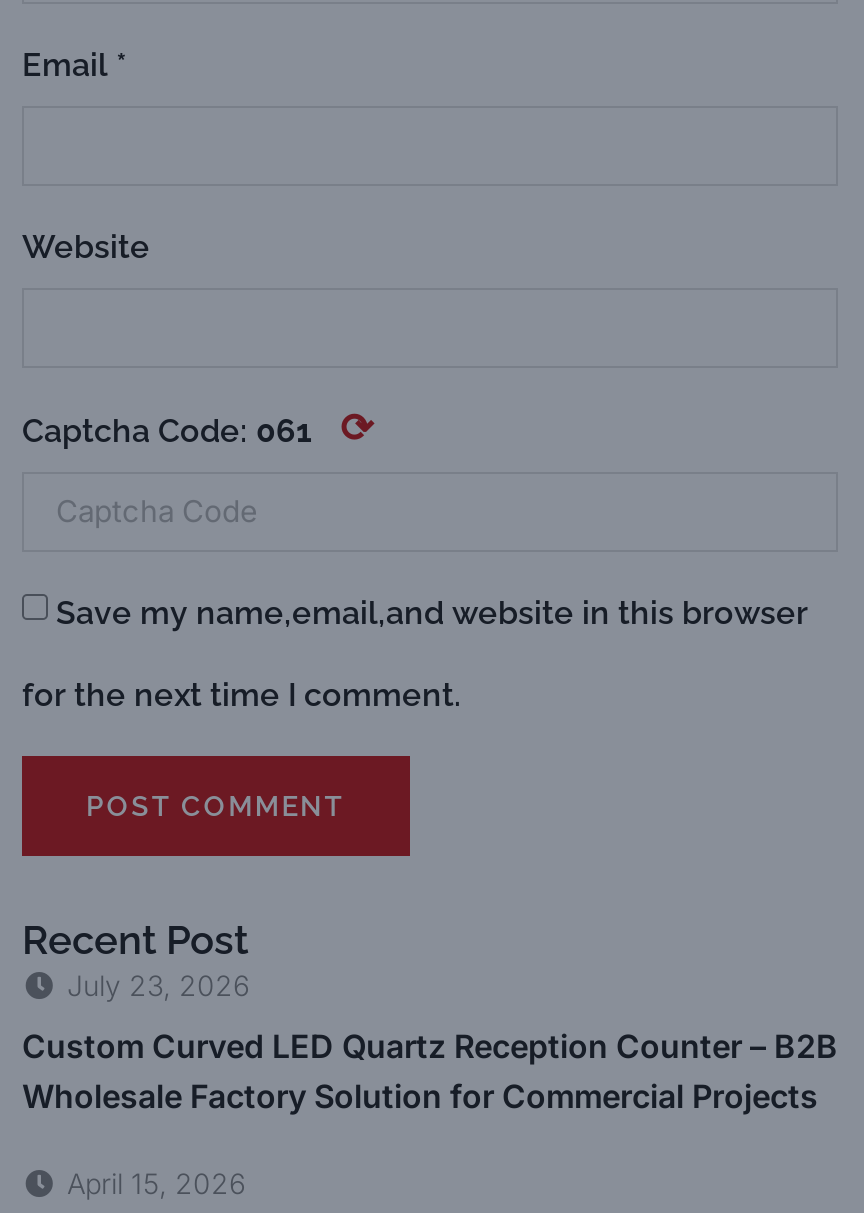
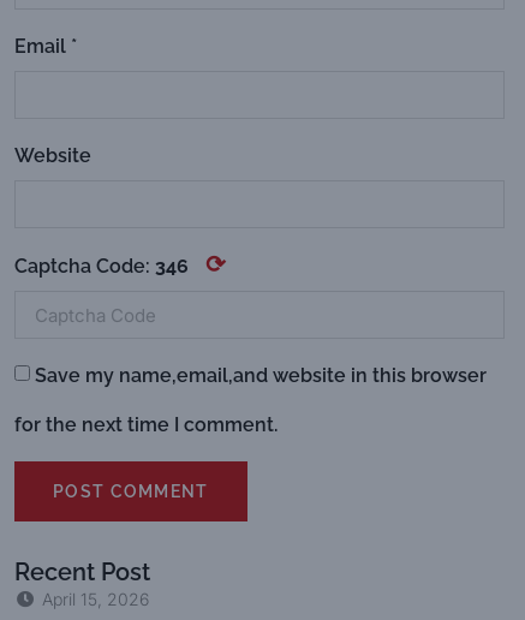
- Captcha Code: 061
+ Captcha Code: 346

- July 23, 2026
- Custom Curved LED Quartz Reception Counter – B2B
- Wholesale Factory Solution for Commercial Projects
